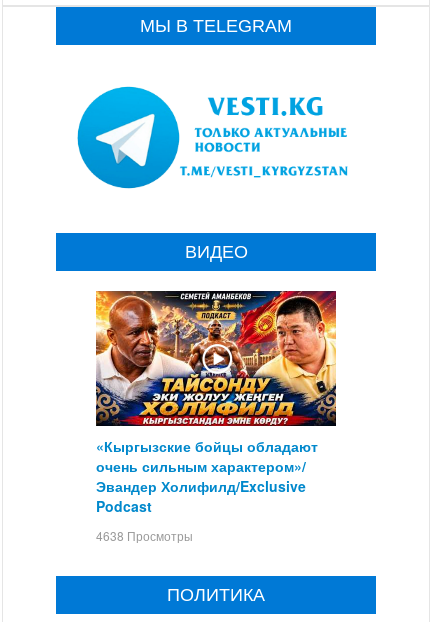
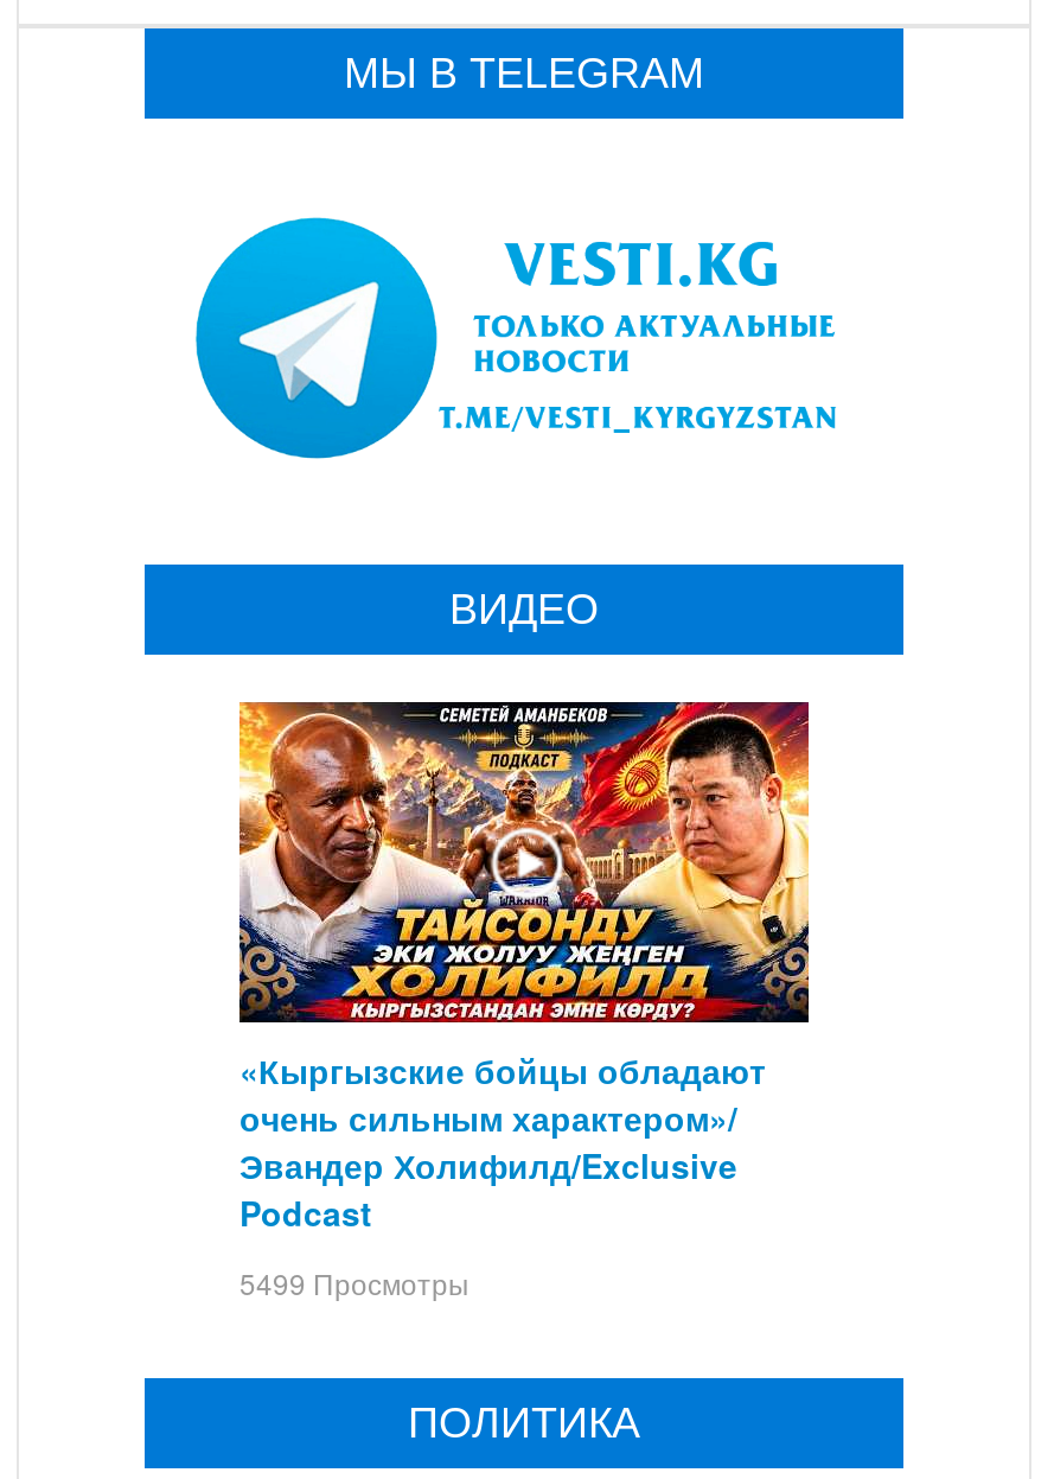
- 4638 Просмотры
+ 5499 Просмотры
